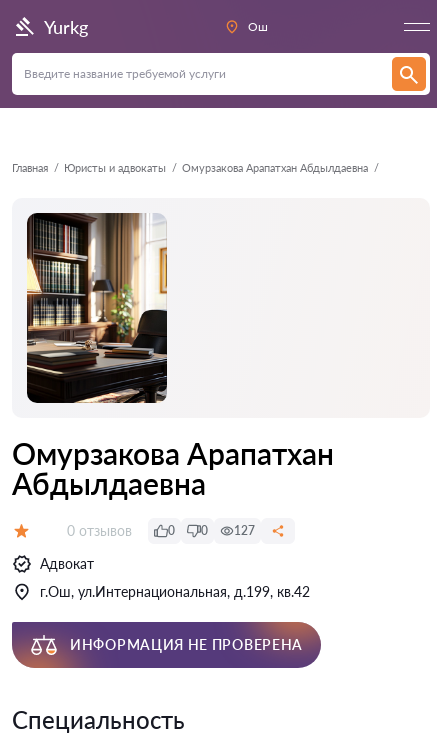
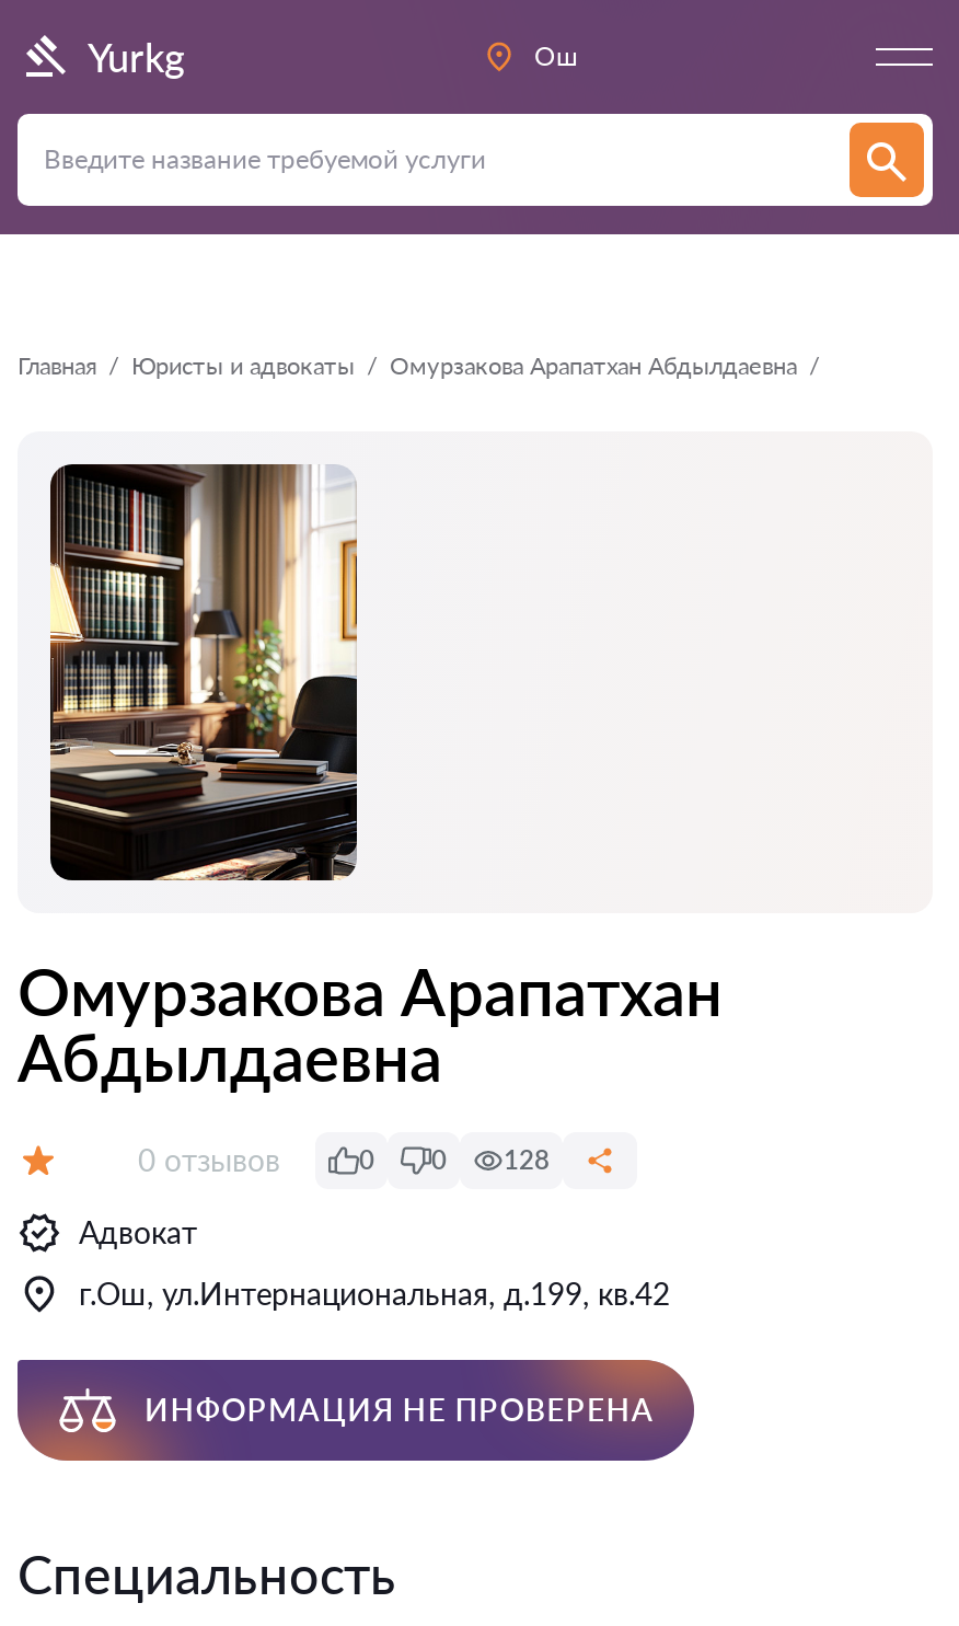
- 127
+ 128
